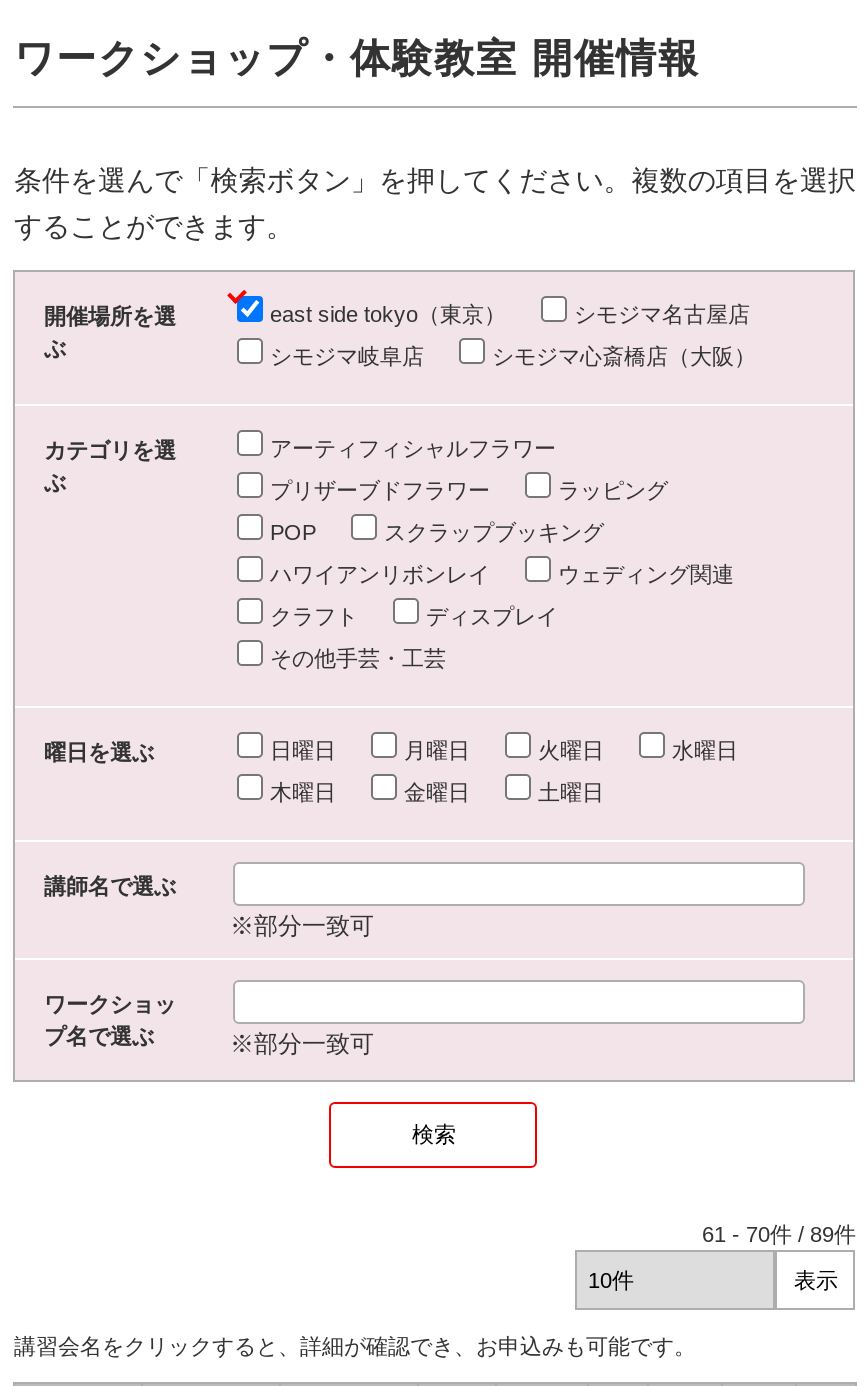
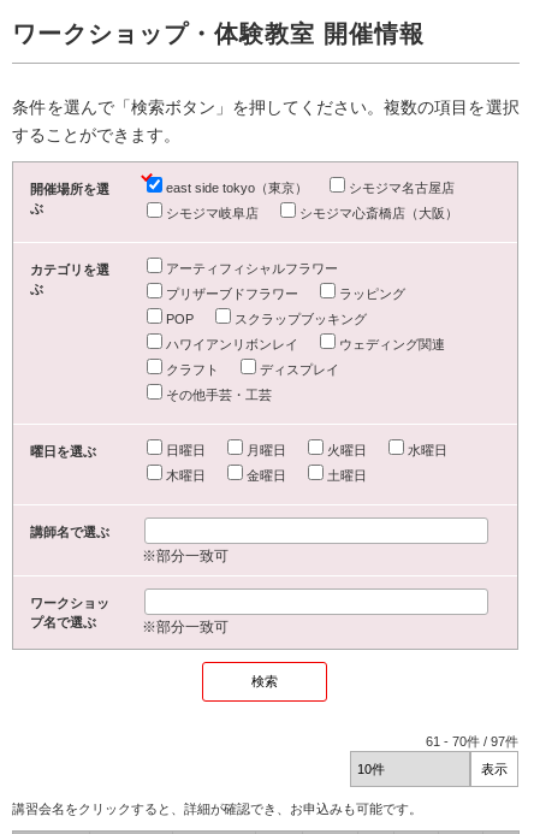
- 61 - 70件 / 89件
+ 61 - 70件 / 97件
